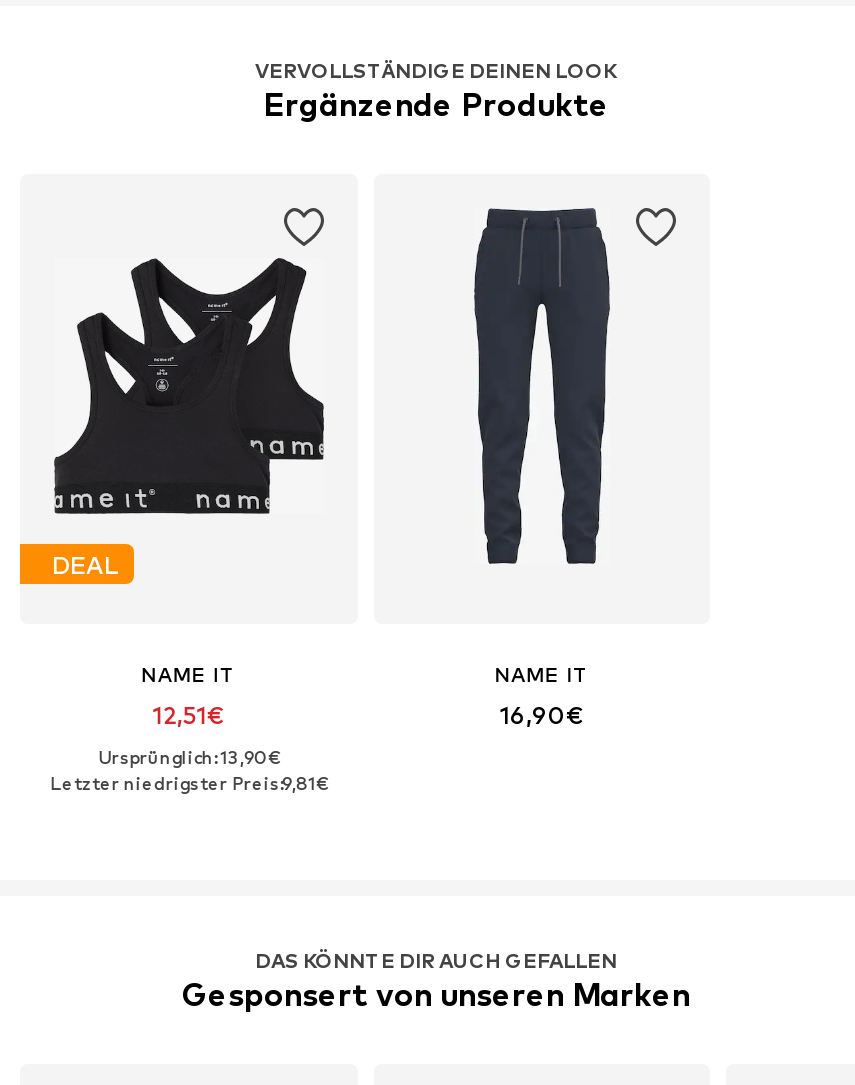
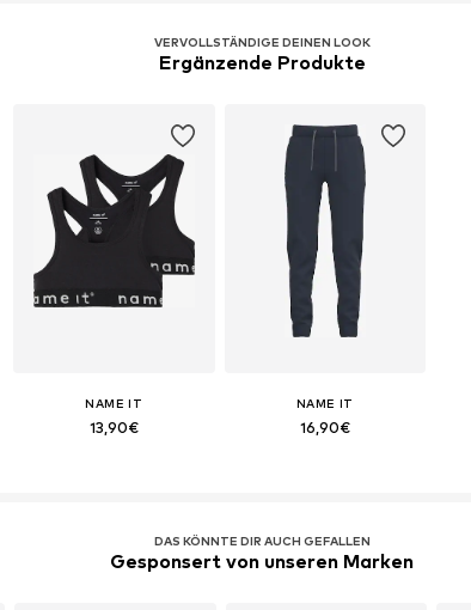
- DEAL

- 12,51€
- Ursprünglich: 13,90€
- Letzter niedrigster Preis:9,81€
+ 13,90€
